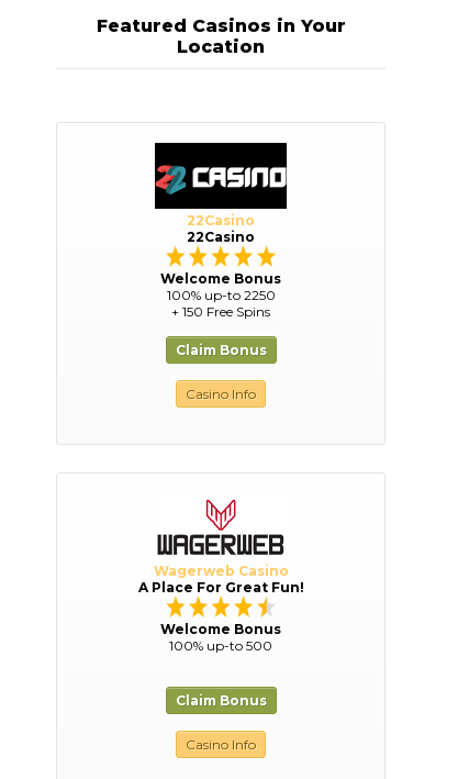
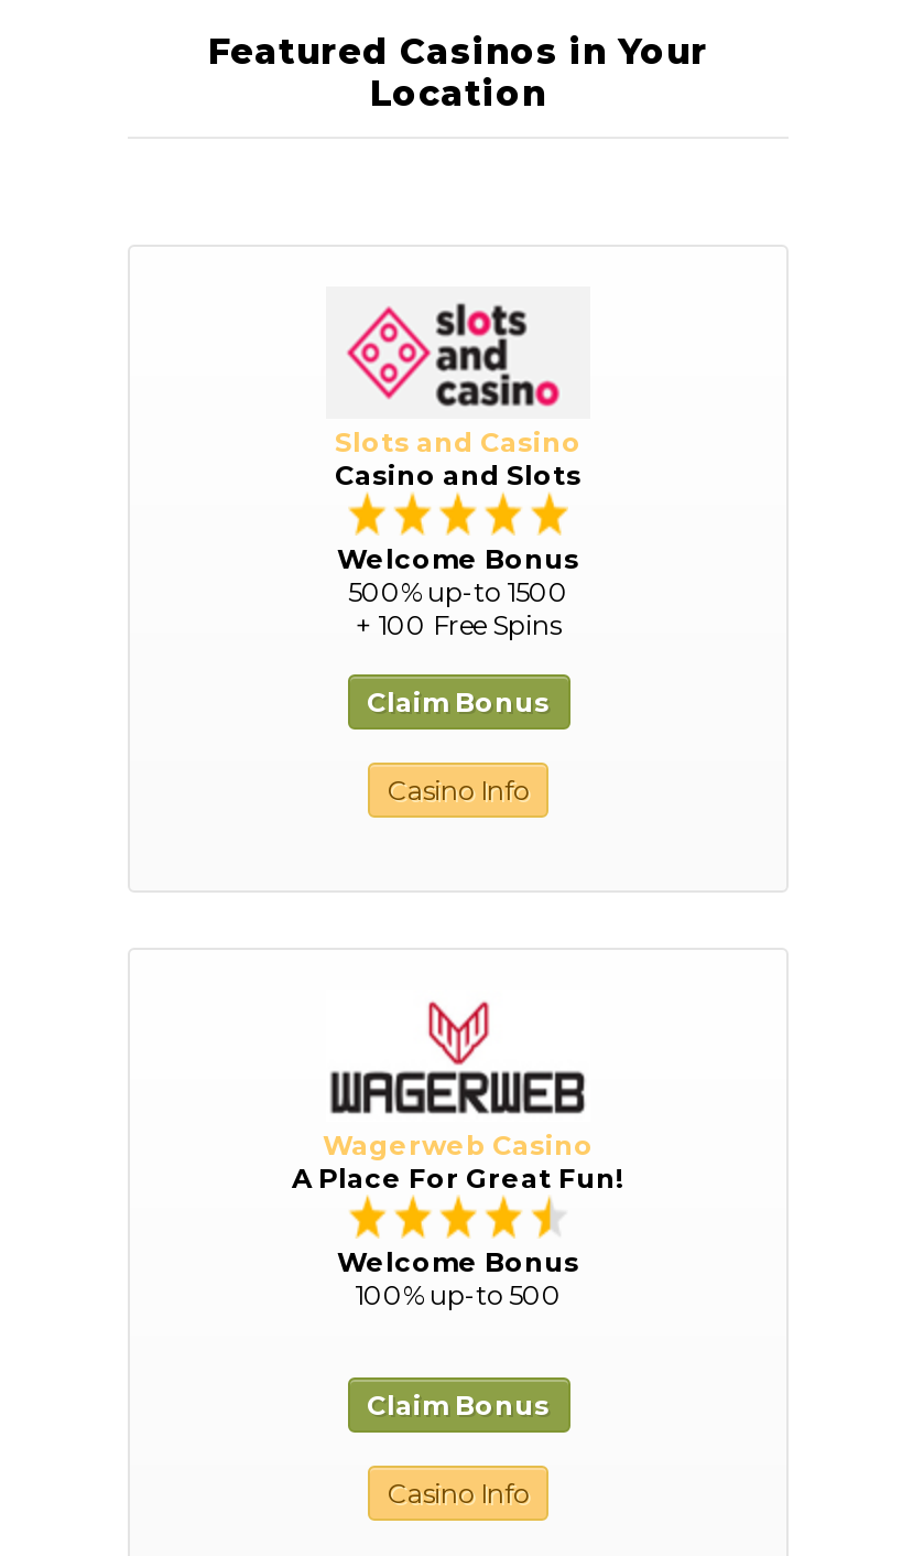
- [image]
- 22Casino
- 22Casino
+ [image]
+ Slots and Casino
+ Casino and Slots

- 100% up-to 2250
+ 500% up-to 1500

- + 150 Free Spins
+ + 100 Free Spins
